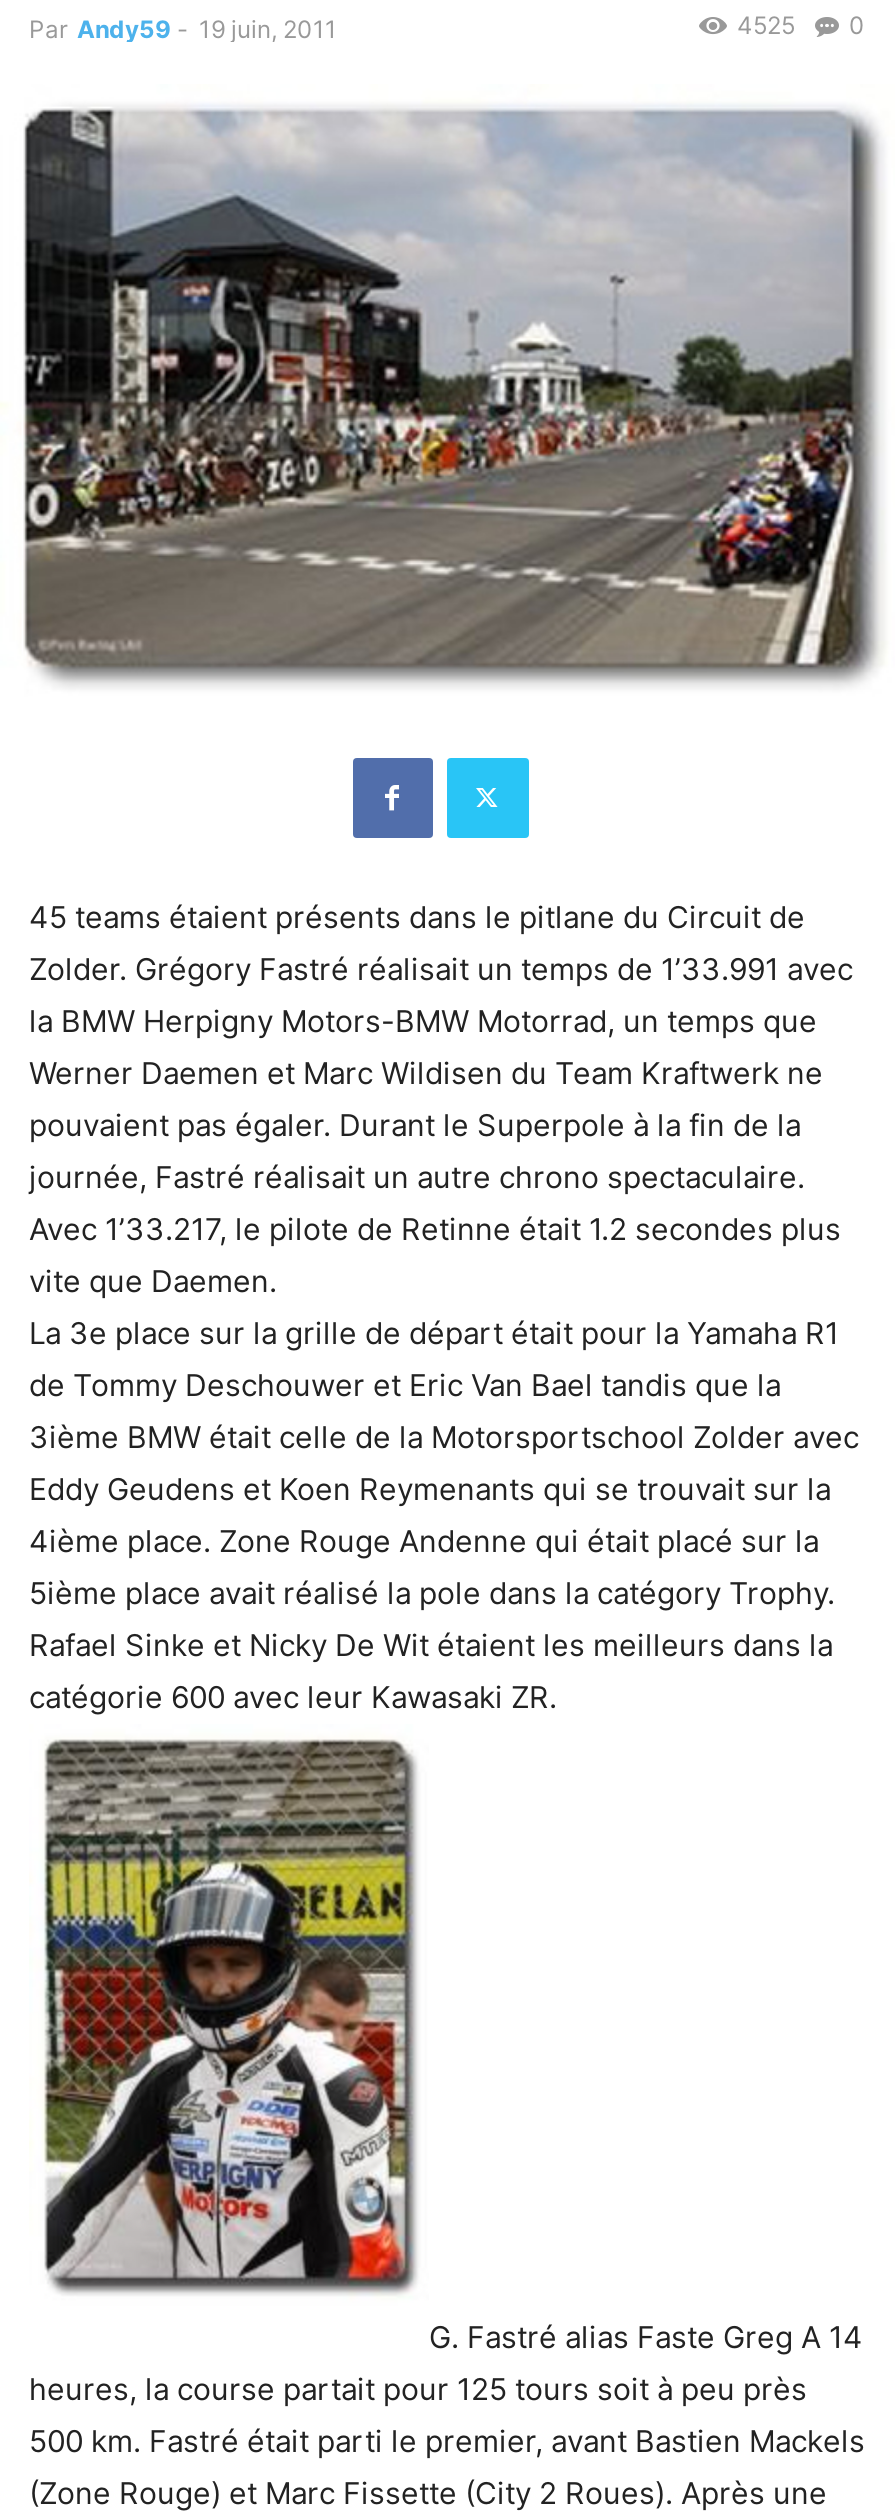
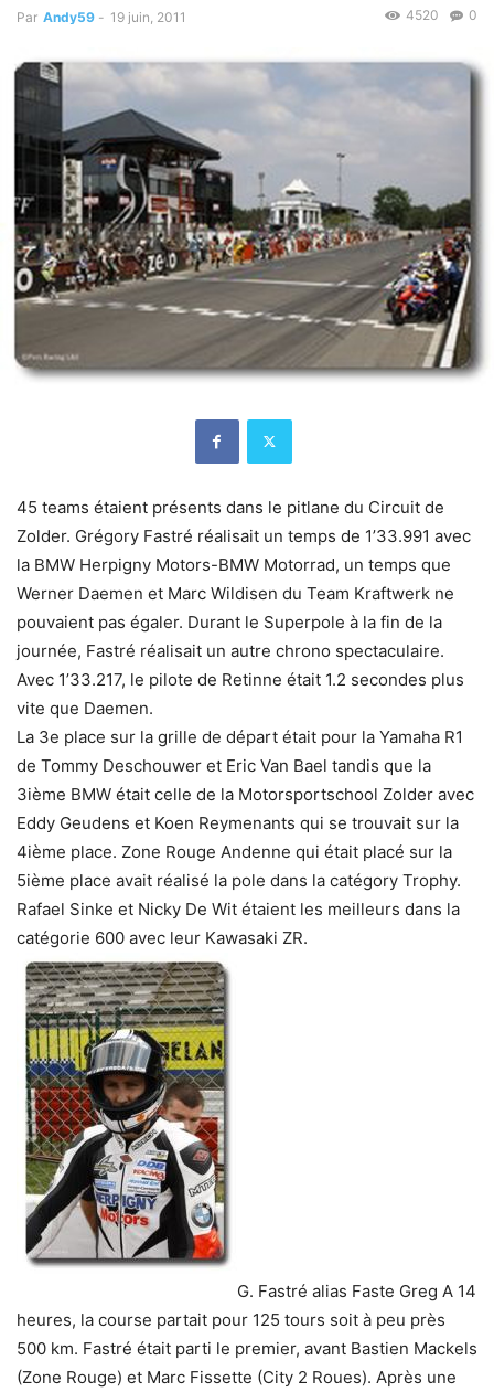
- 4525 0
+ 4520 0
